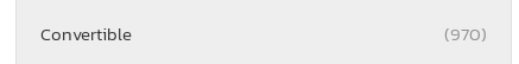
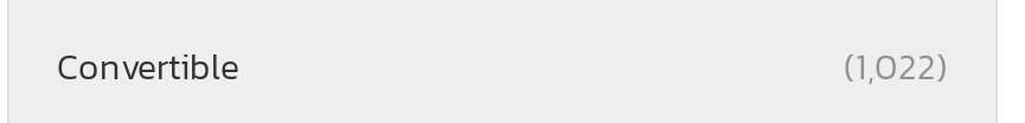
- (970)
+ (1,022)
